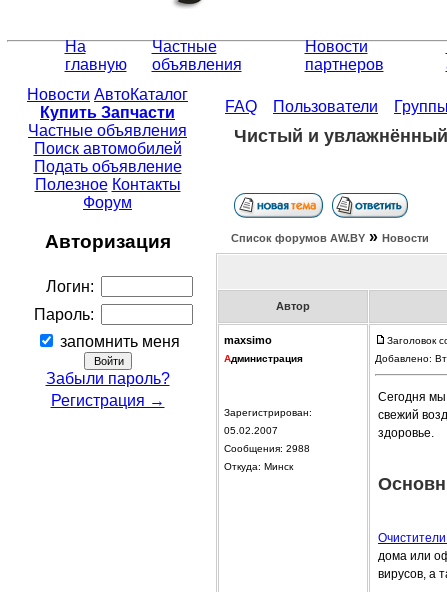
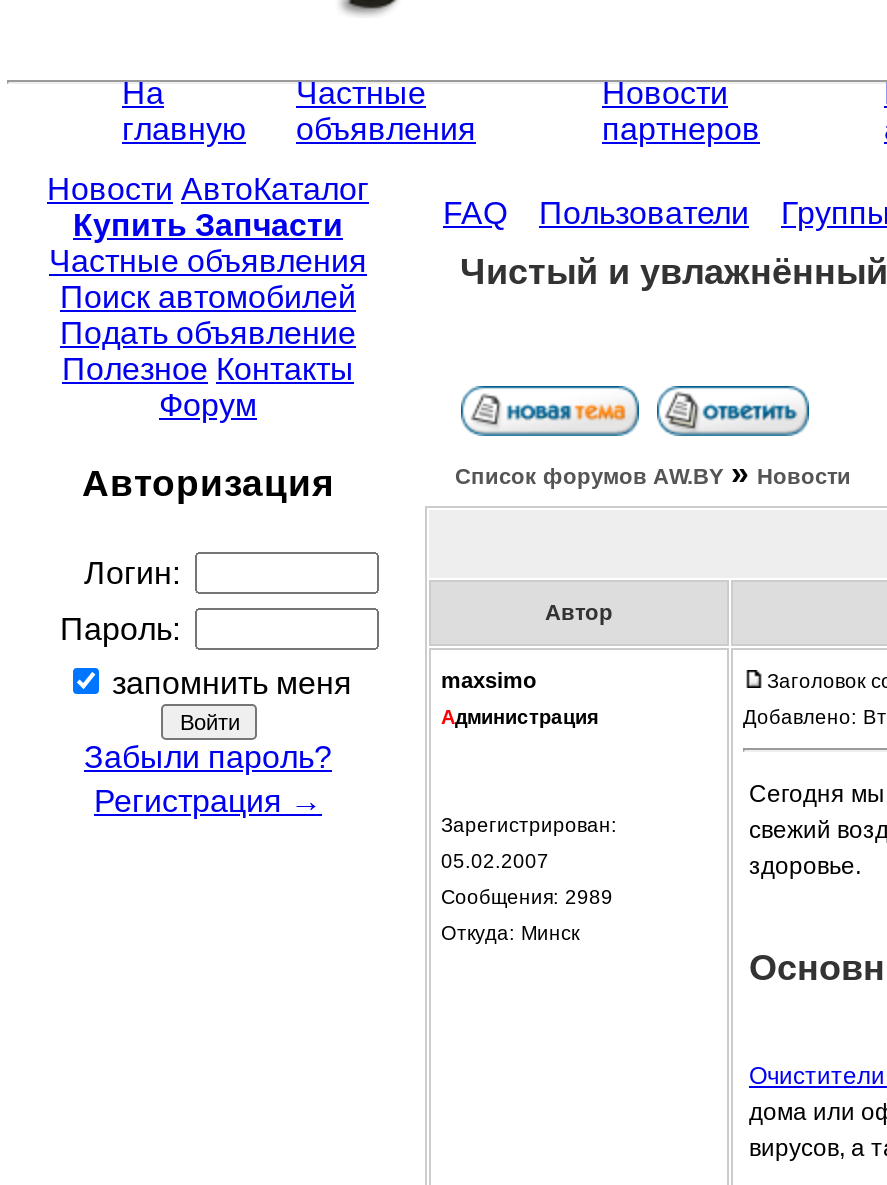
- Сообщения: 2988
+ Сообщения: 2989
